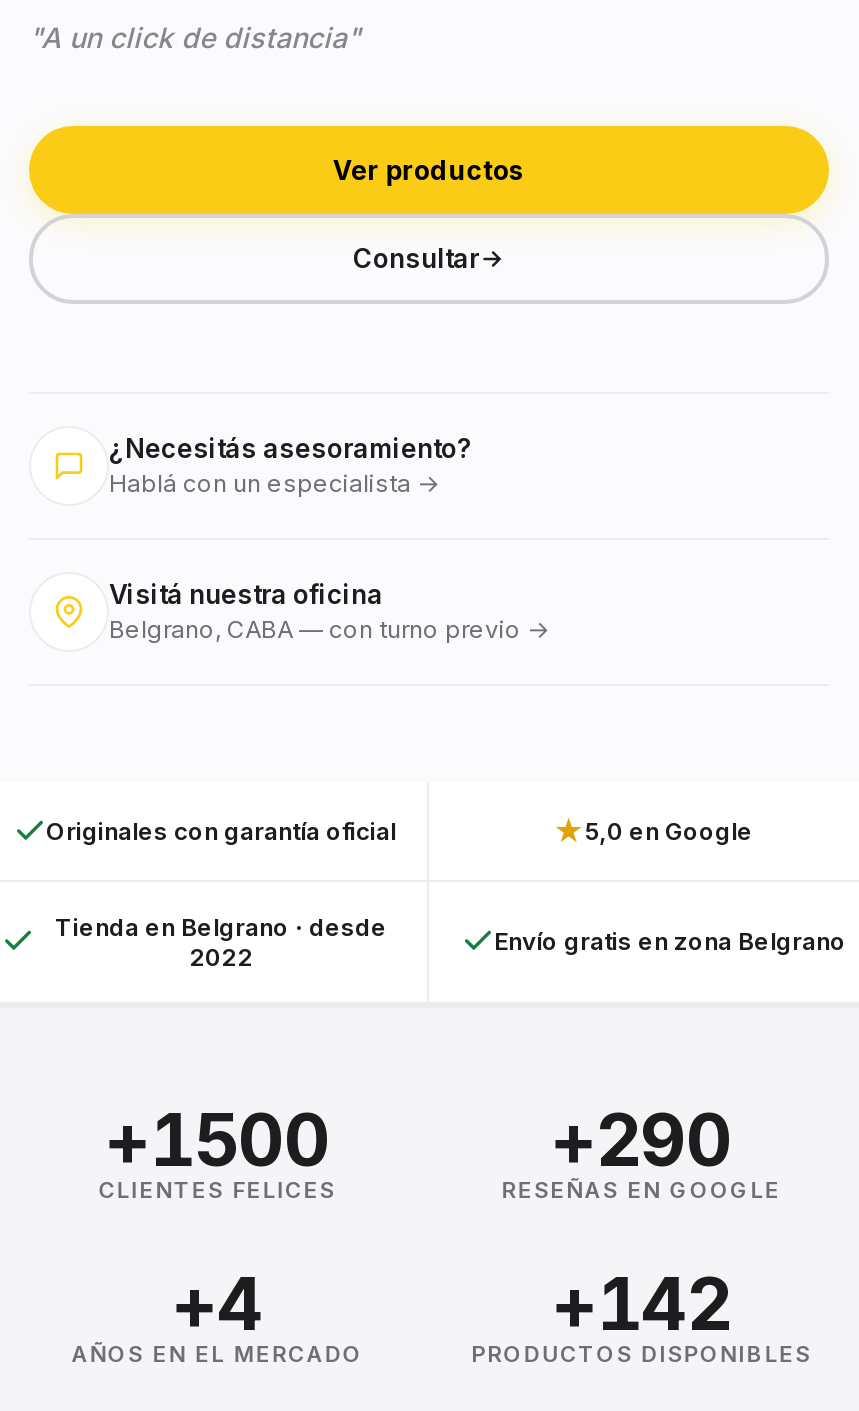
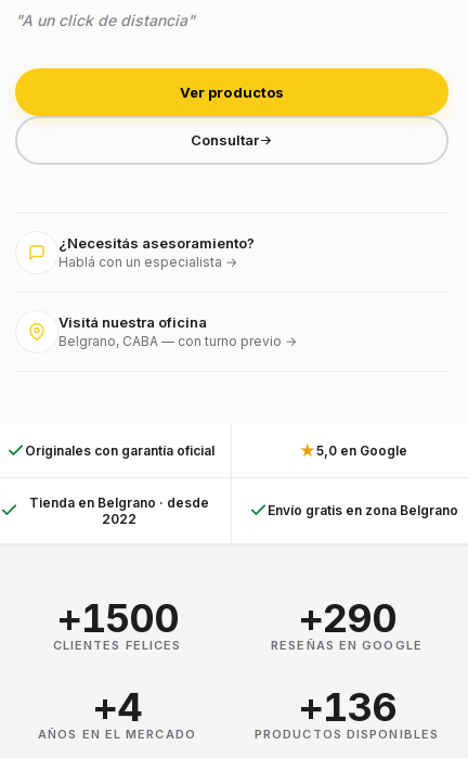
- +142
+ +136
